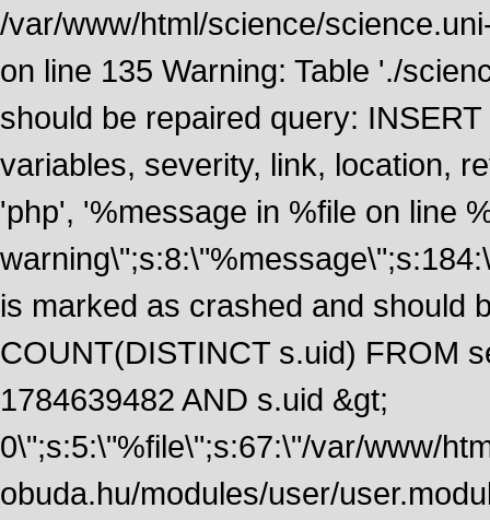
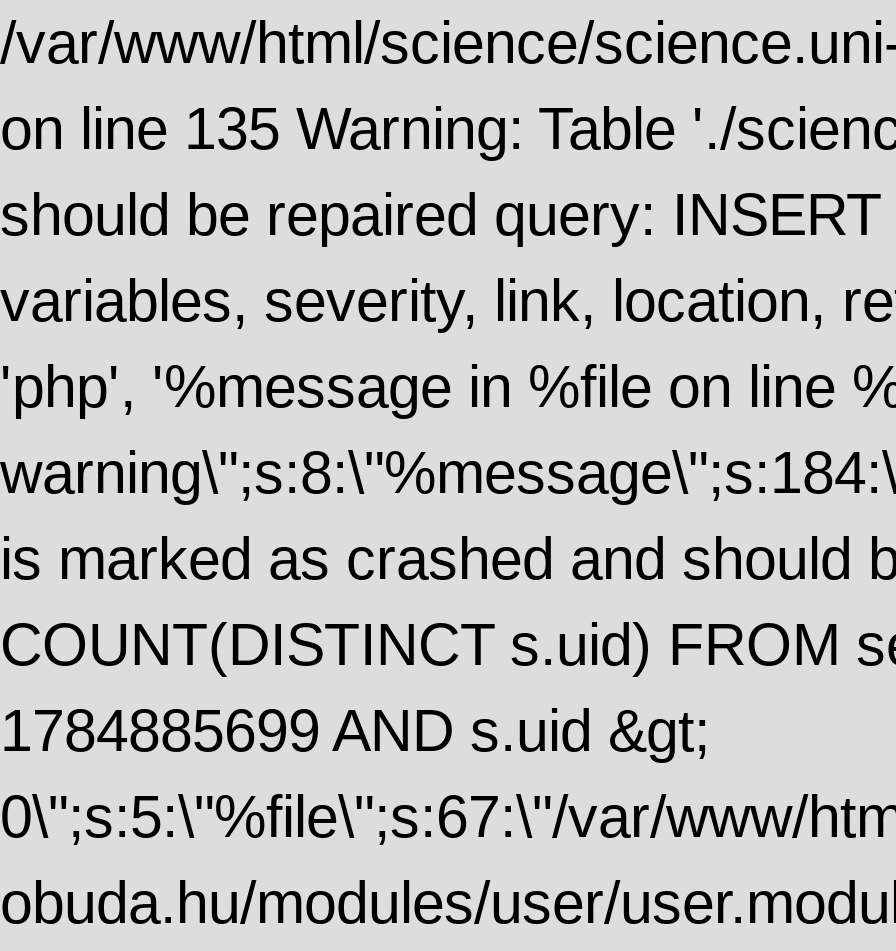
- 1784639482 AND s.uid &gt;
+ 1784885699 AND s.uid &gt;
